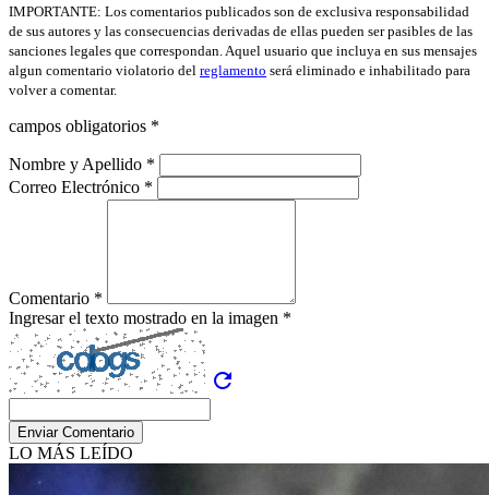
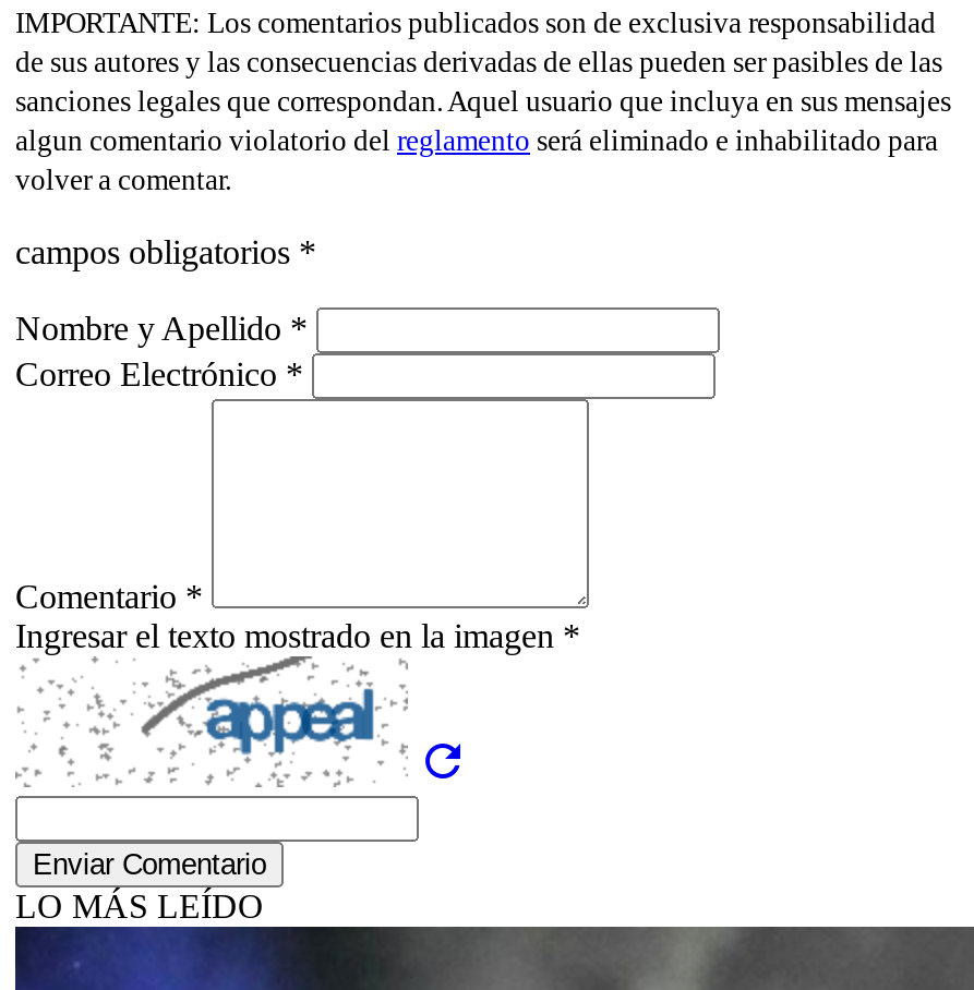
- [image]
+ [image]
